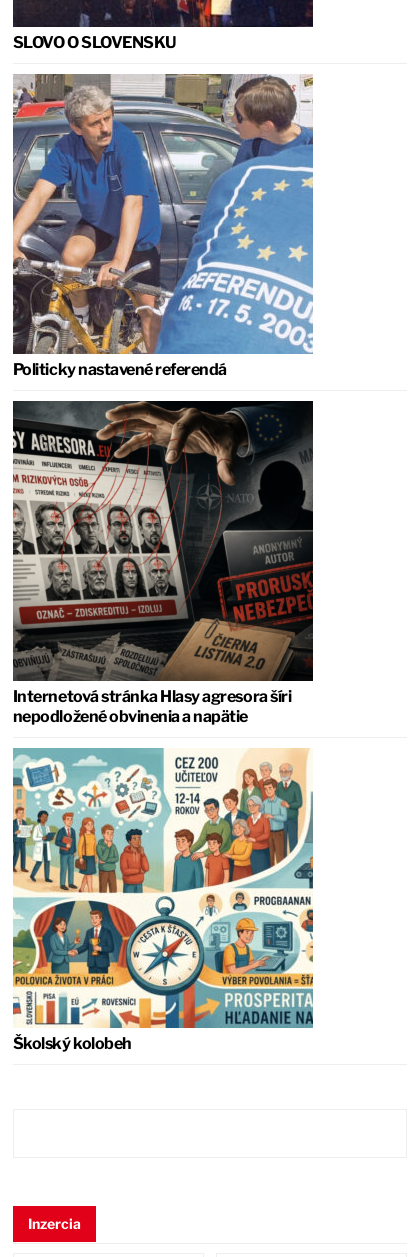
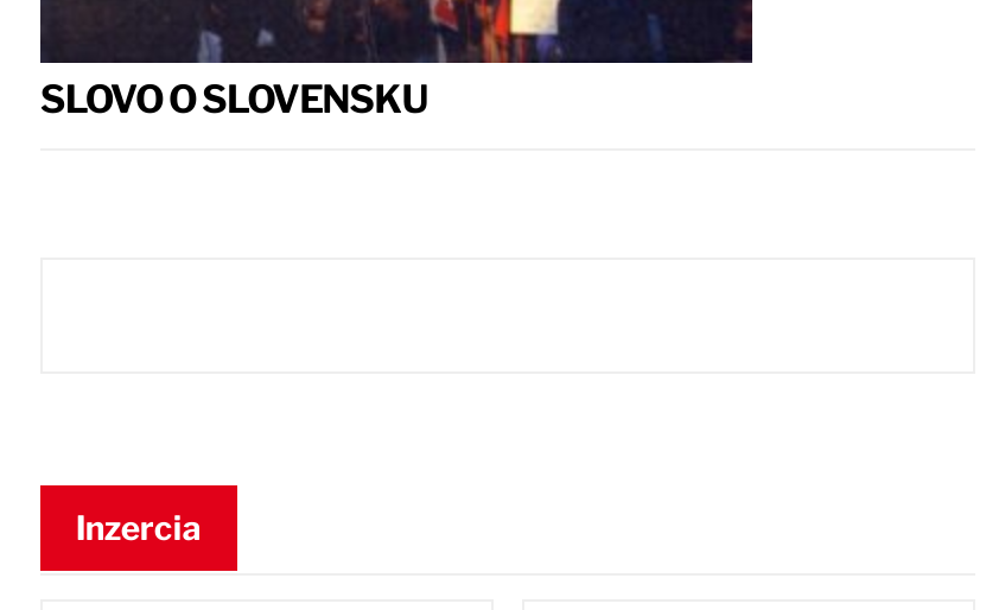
- [image]
- Politicky nastavené referendá

- [image]
- Internetová stránka Hlasy agresora šíri
- nepodložené obvinenia a napätie

- [image]
- Školský kolobeh
